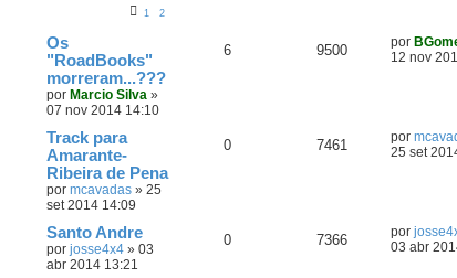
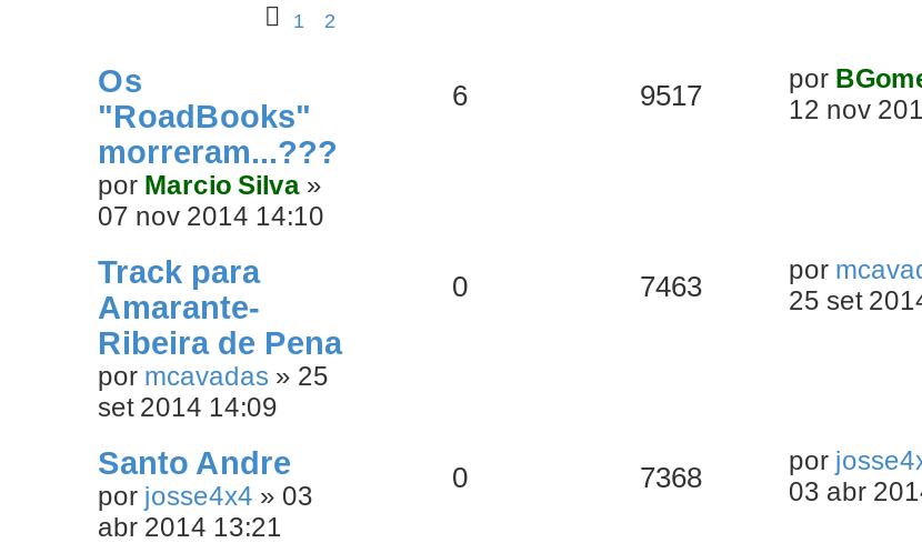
- 9500
+ 9517

- 7461
+ 7463

- 7366
+ 7368
